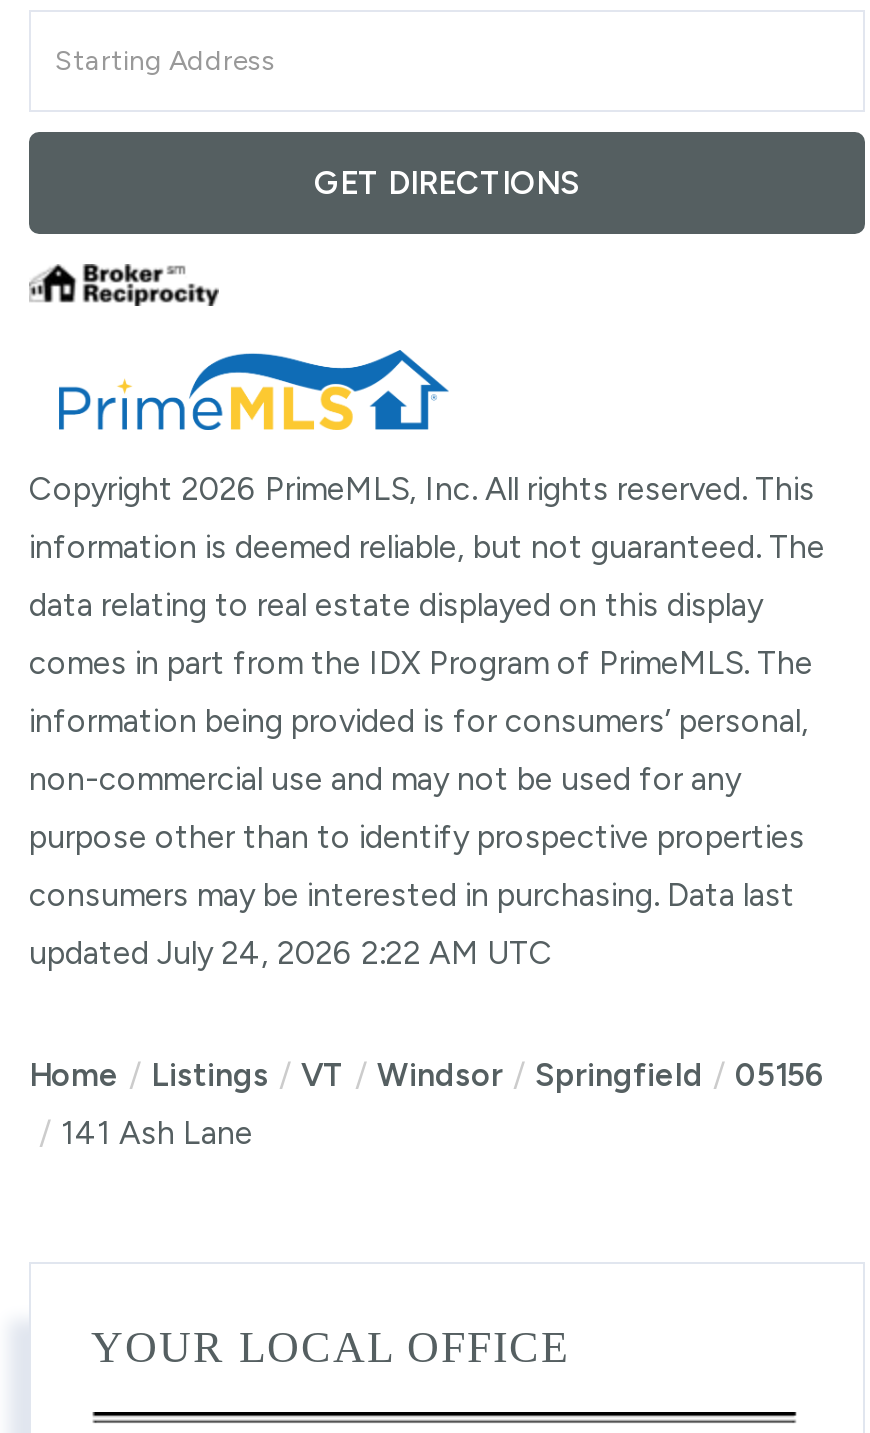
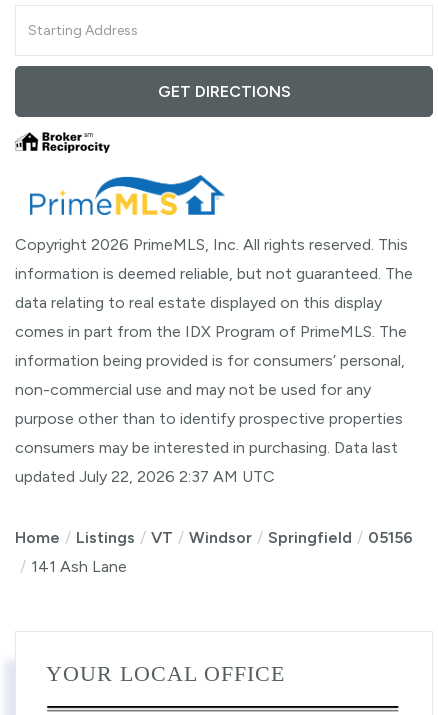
- updated July 24, 2026 2:22 AM UTC
+ updated July 22, 2026 2:37 AM UTC
